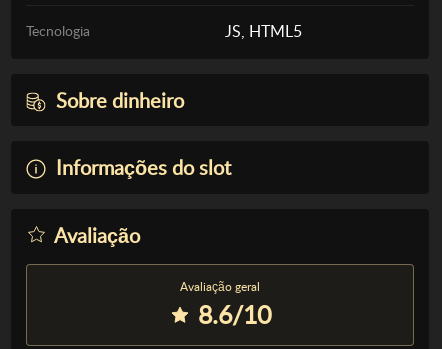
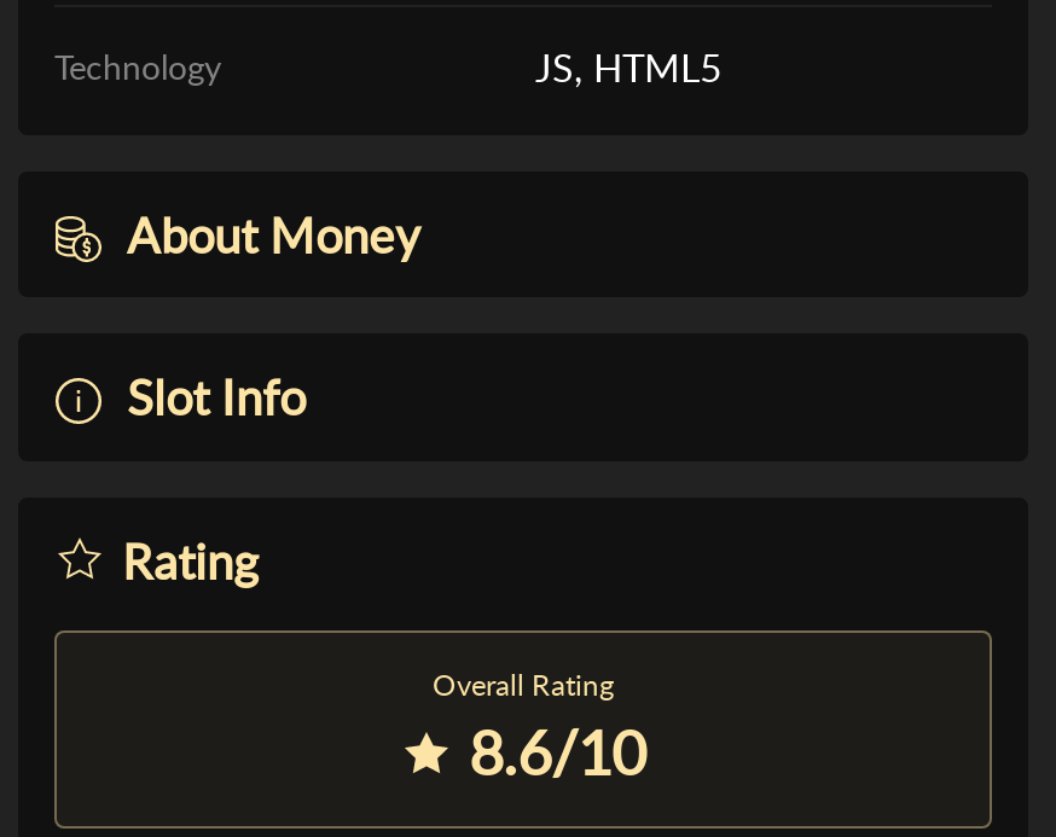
- Tecnologia
+ Technology

- Sobre dinheiro
+ About Money

- Informações do slot
+ Slot Info

- Avaliação
+ Rating

- Avaliação geral
+ Overall Rating
